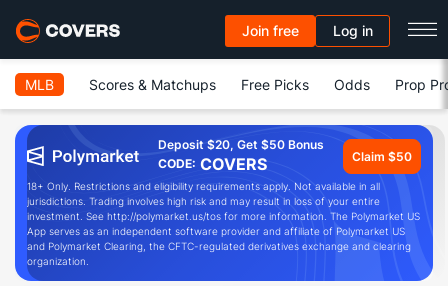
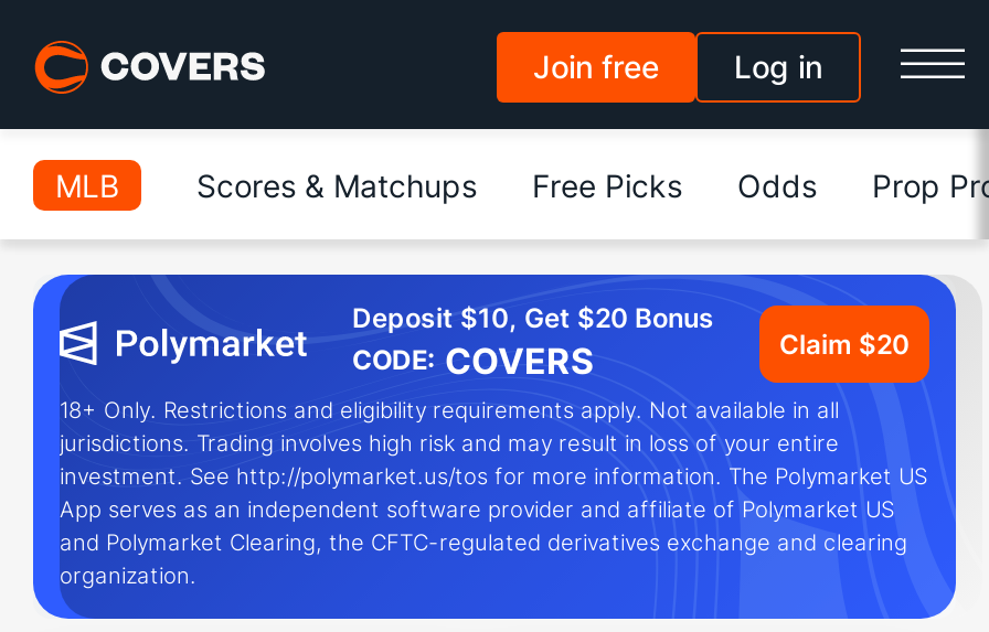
- Deposit $20, Get $50 Bonus
+ Deposit $10, Get $20 Bonus

- Claim $50
+ Claim $20
